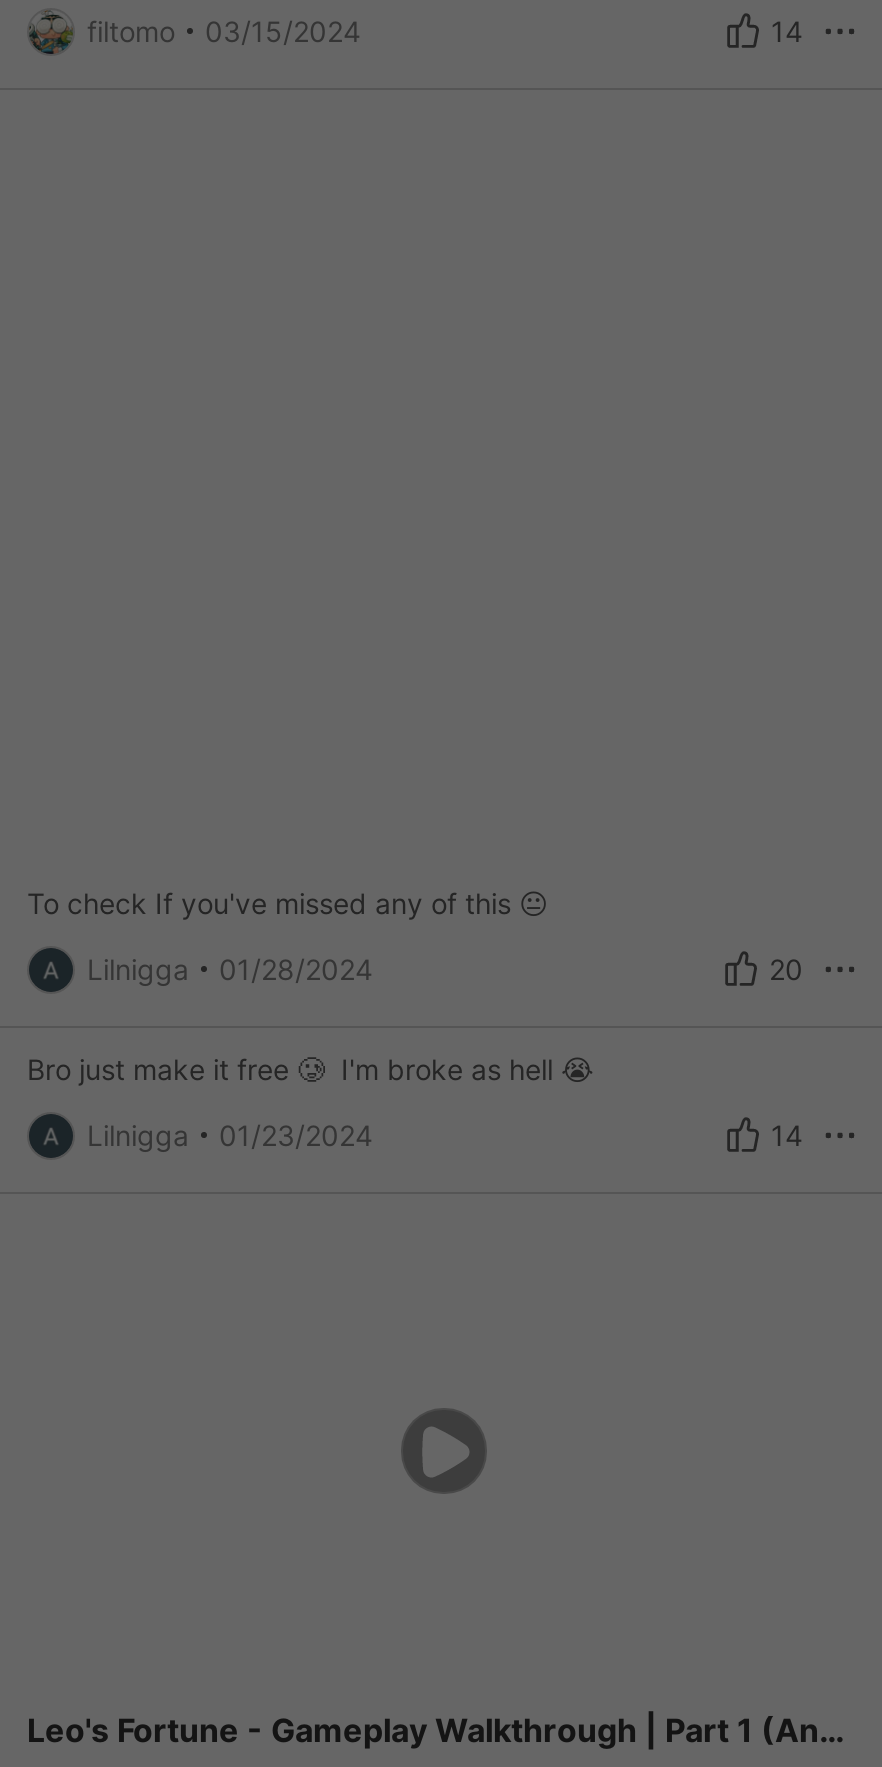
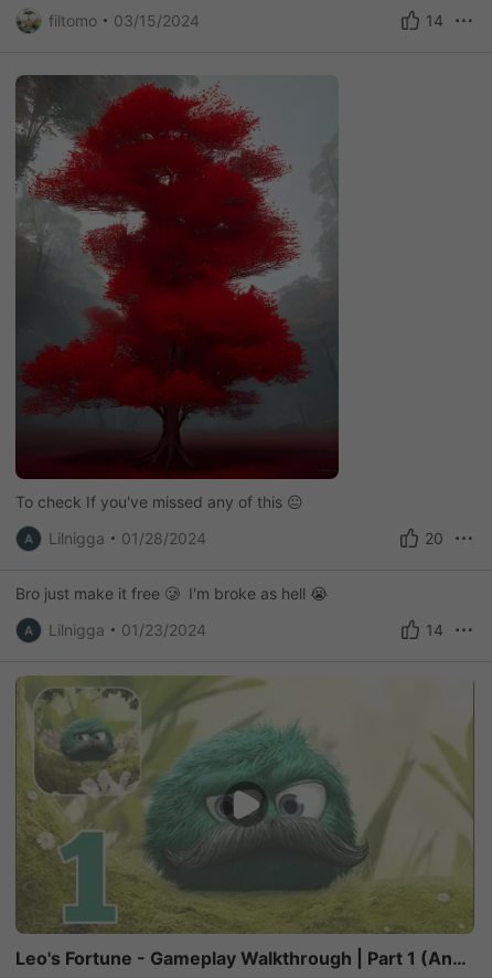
+ [image]

+ [image]
